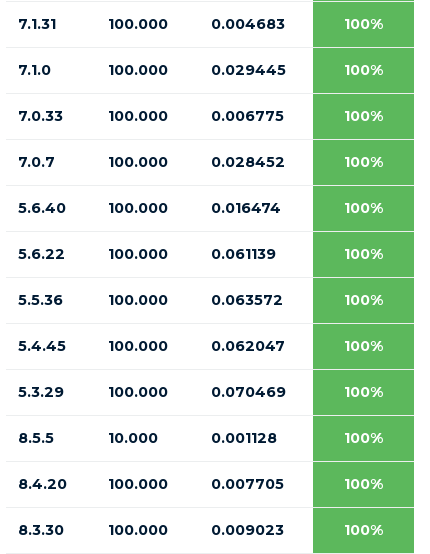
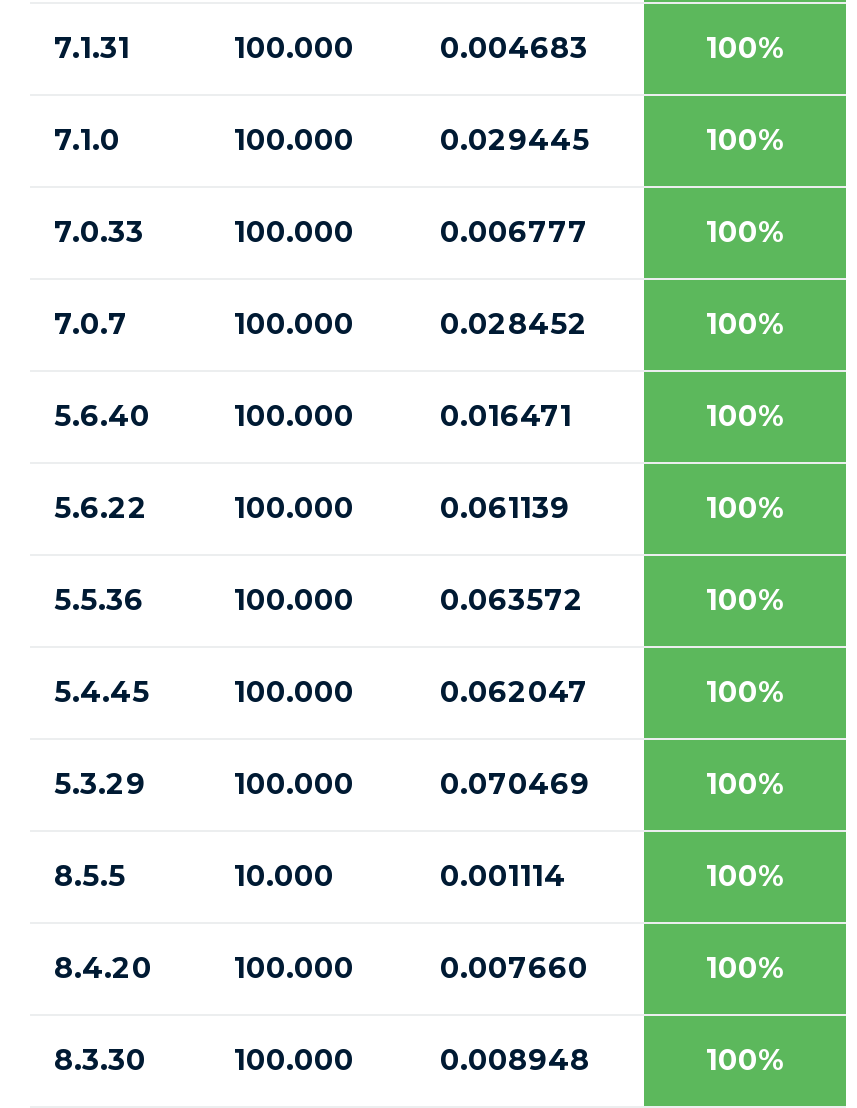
- 0.006775
+ 0.006777

- 0.016474
+ 0.016471

- 0.001128
+ 0.001114

- 0.007705
+ 0.007660

- 0.009023
+ 0.008948
